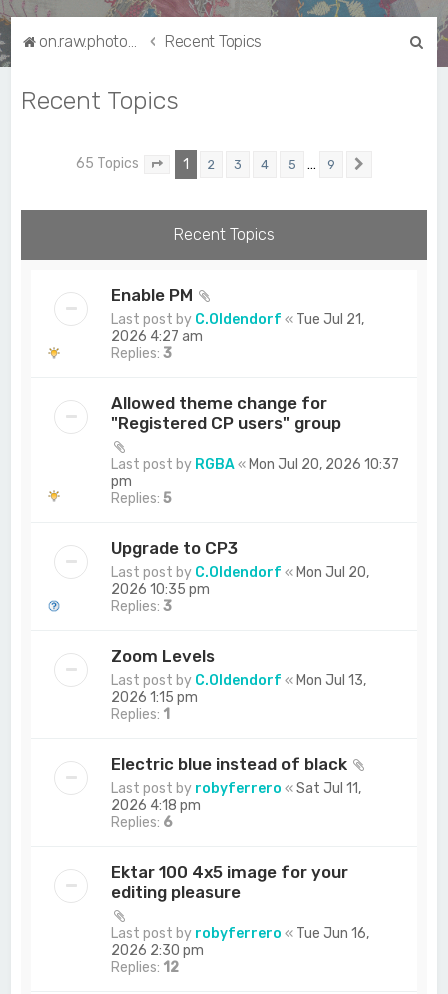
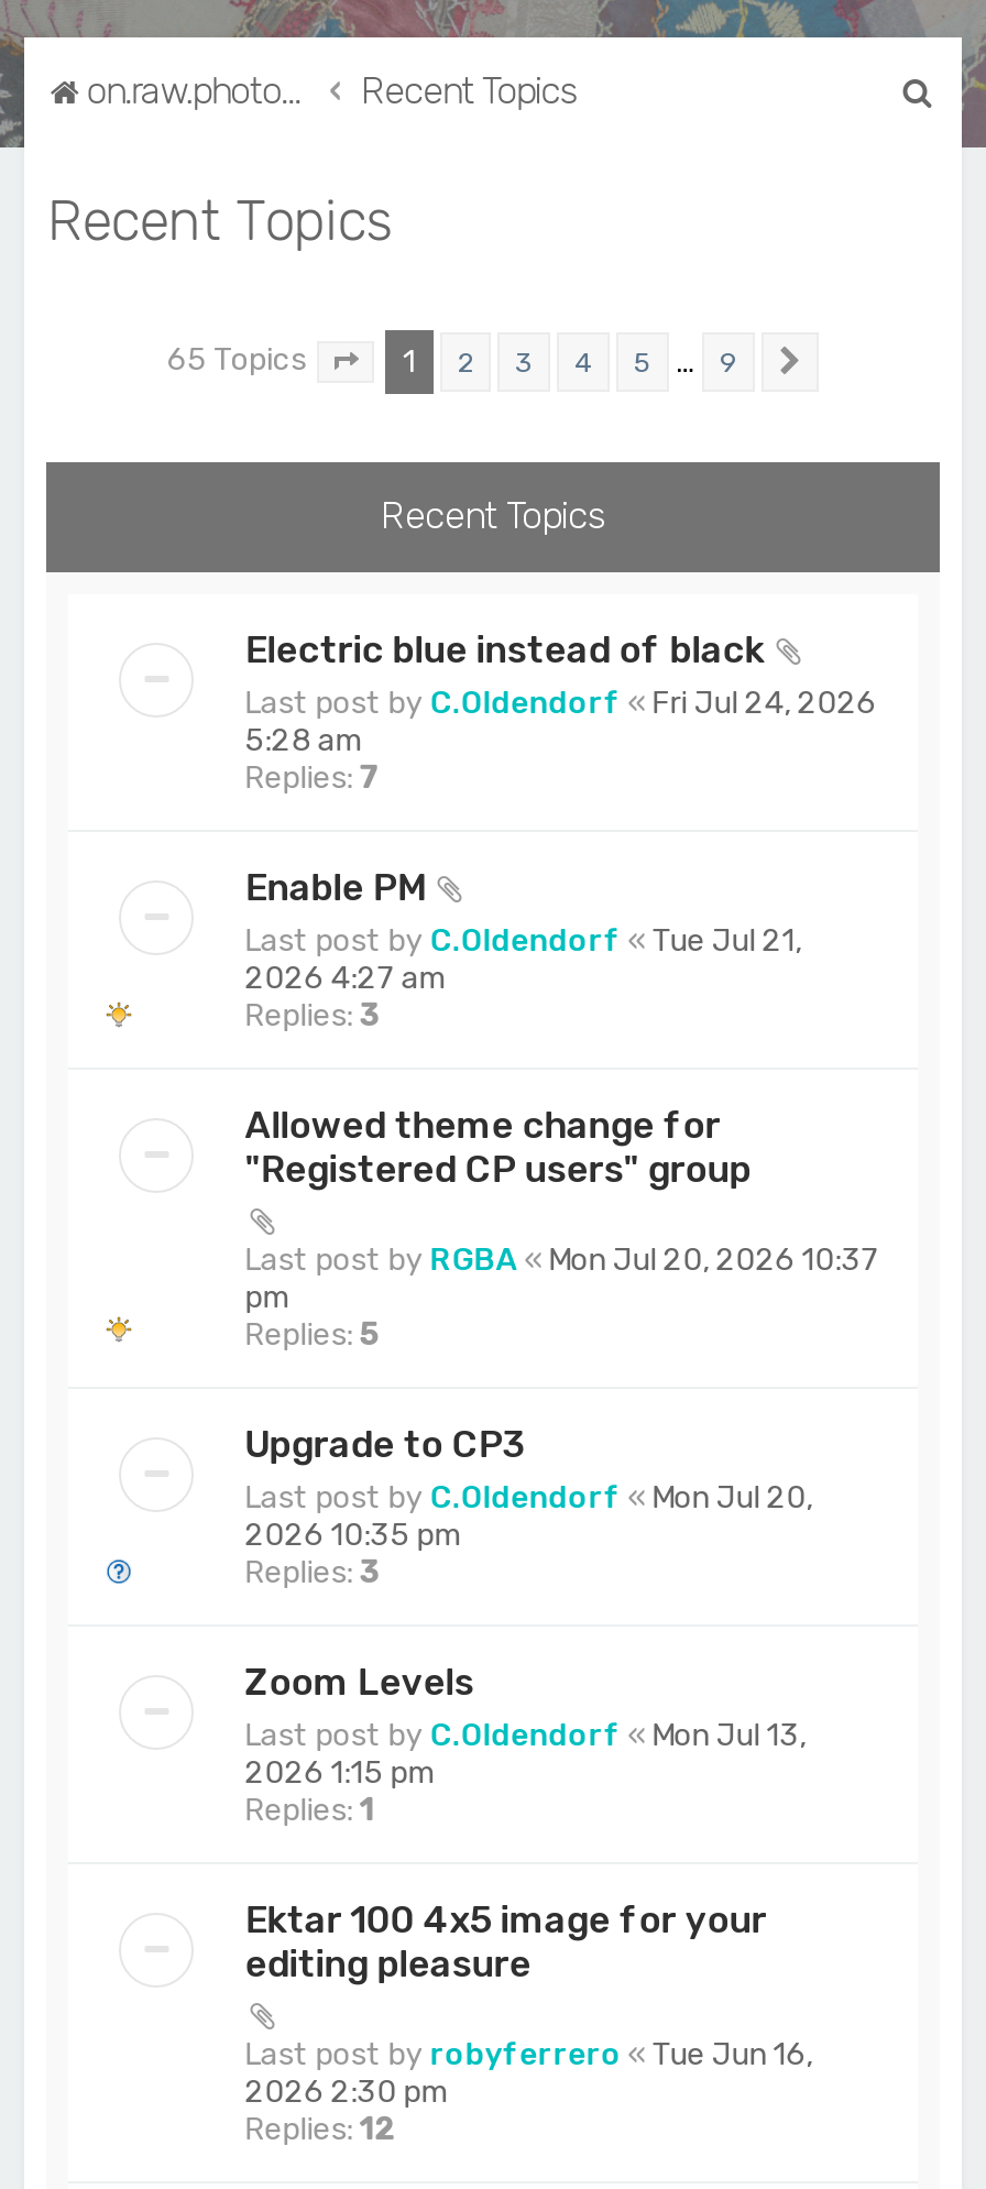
+ Last post by C.Oldendorf «Fri Jul 24, 2026
+ 5:28 am
+ Replies: 7

moved down: Enable PM | Last post by C.Oldendorf «Tue Jul 21, | 2026 4:27 am | ... | 2026 1:15 pm | Replies: 1

moved up: Electric blue instead of black

- Last post by robyferrero «Sat Jul 11,
- 2026 4:18 pm
- Replies: 6
